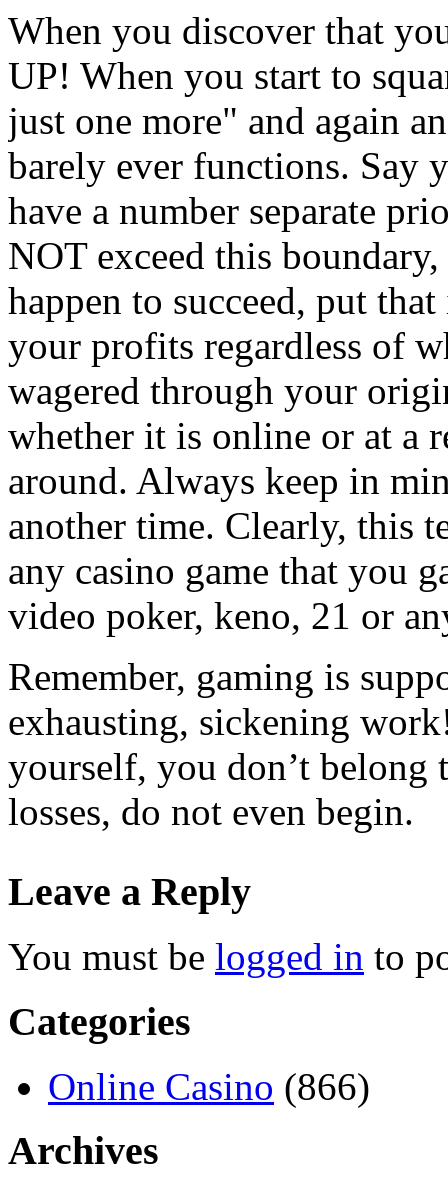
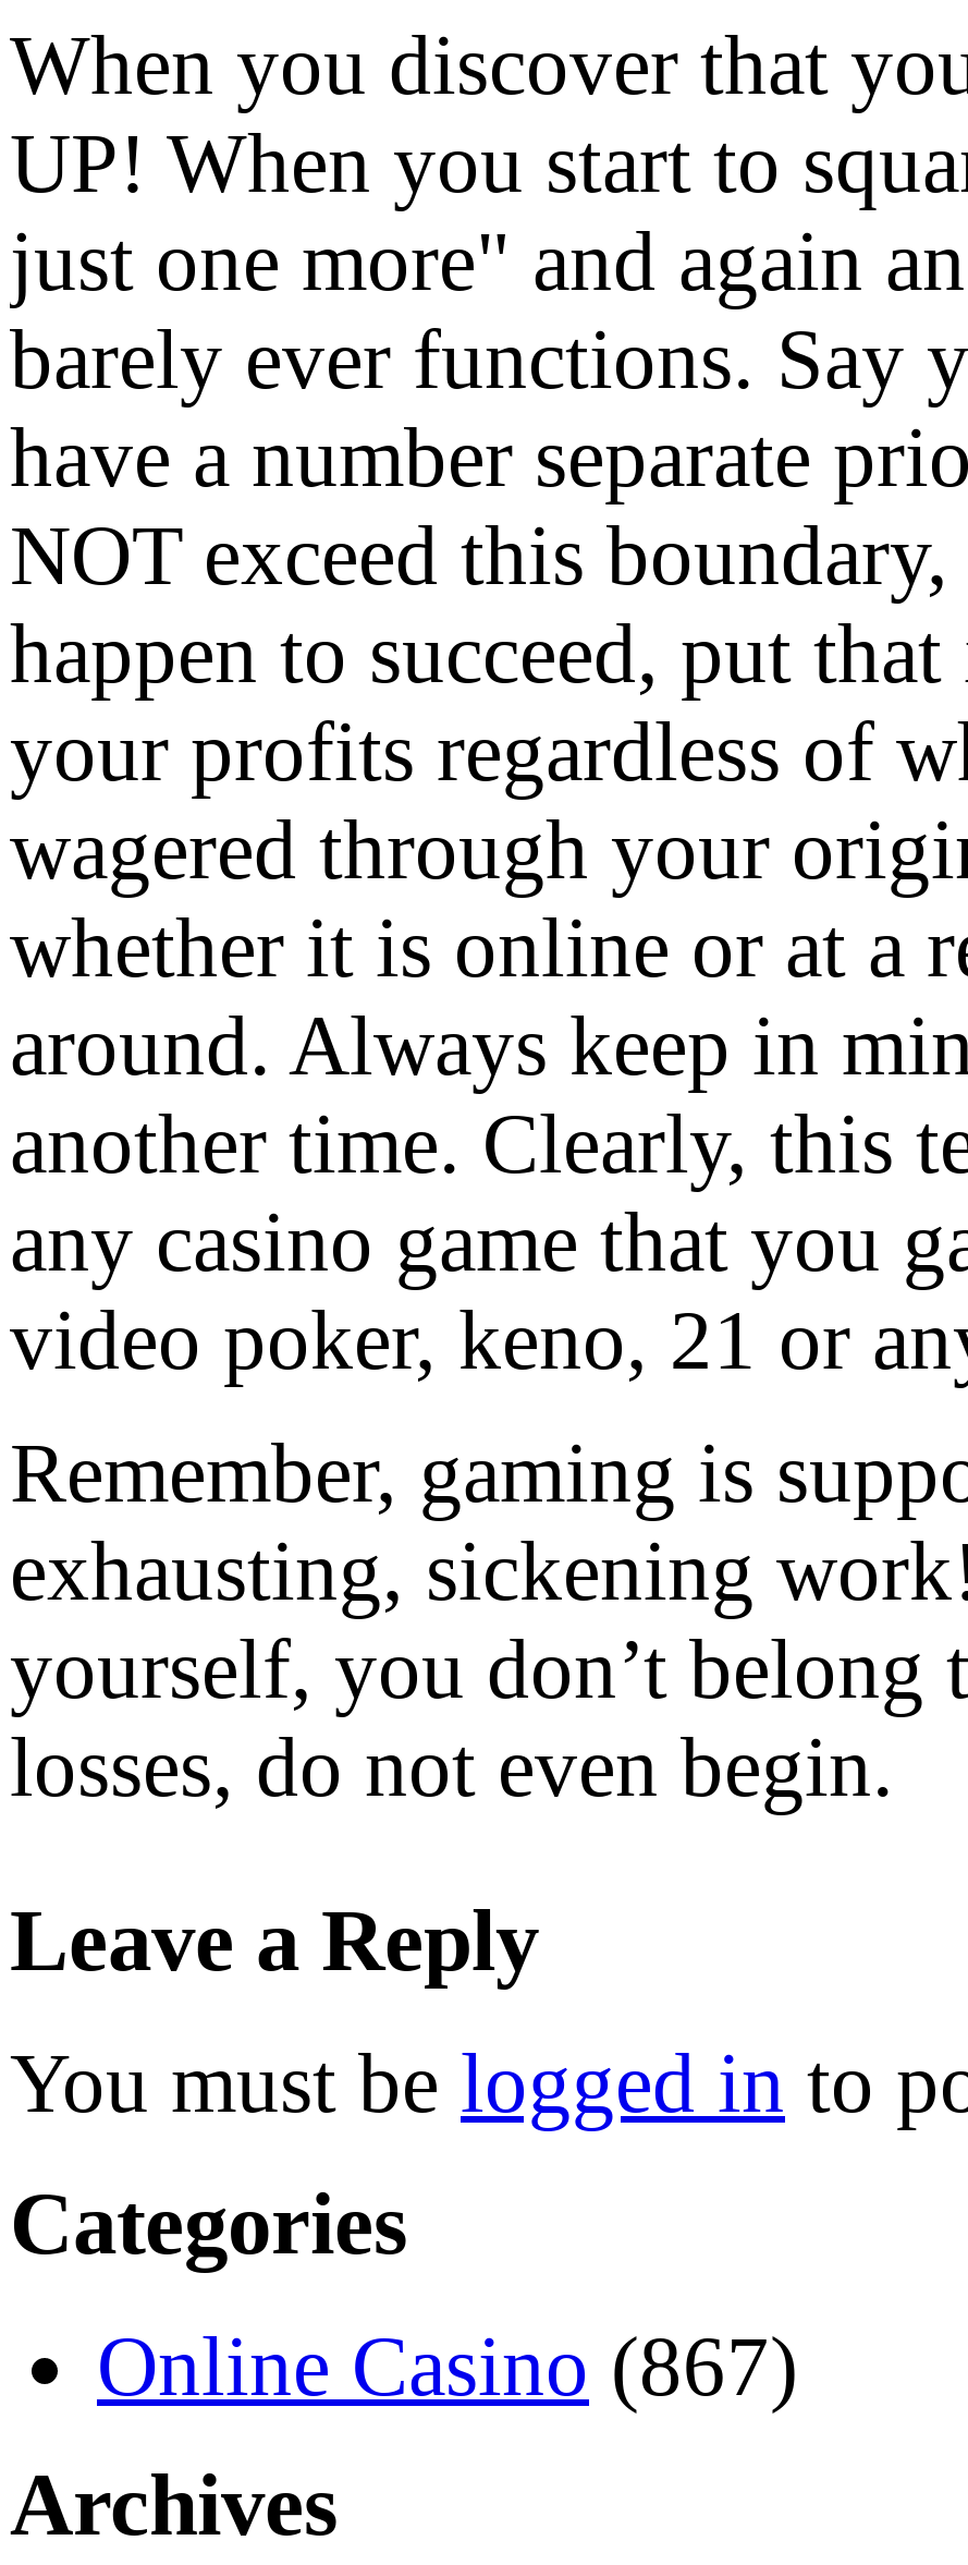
- Online Casino (866)
+ Online Casino (867)
